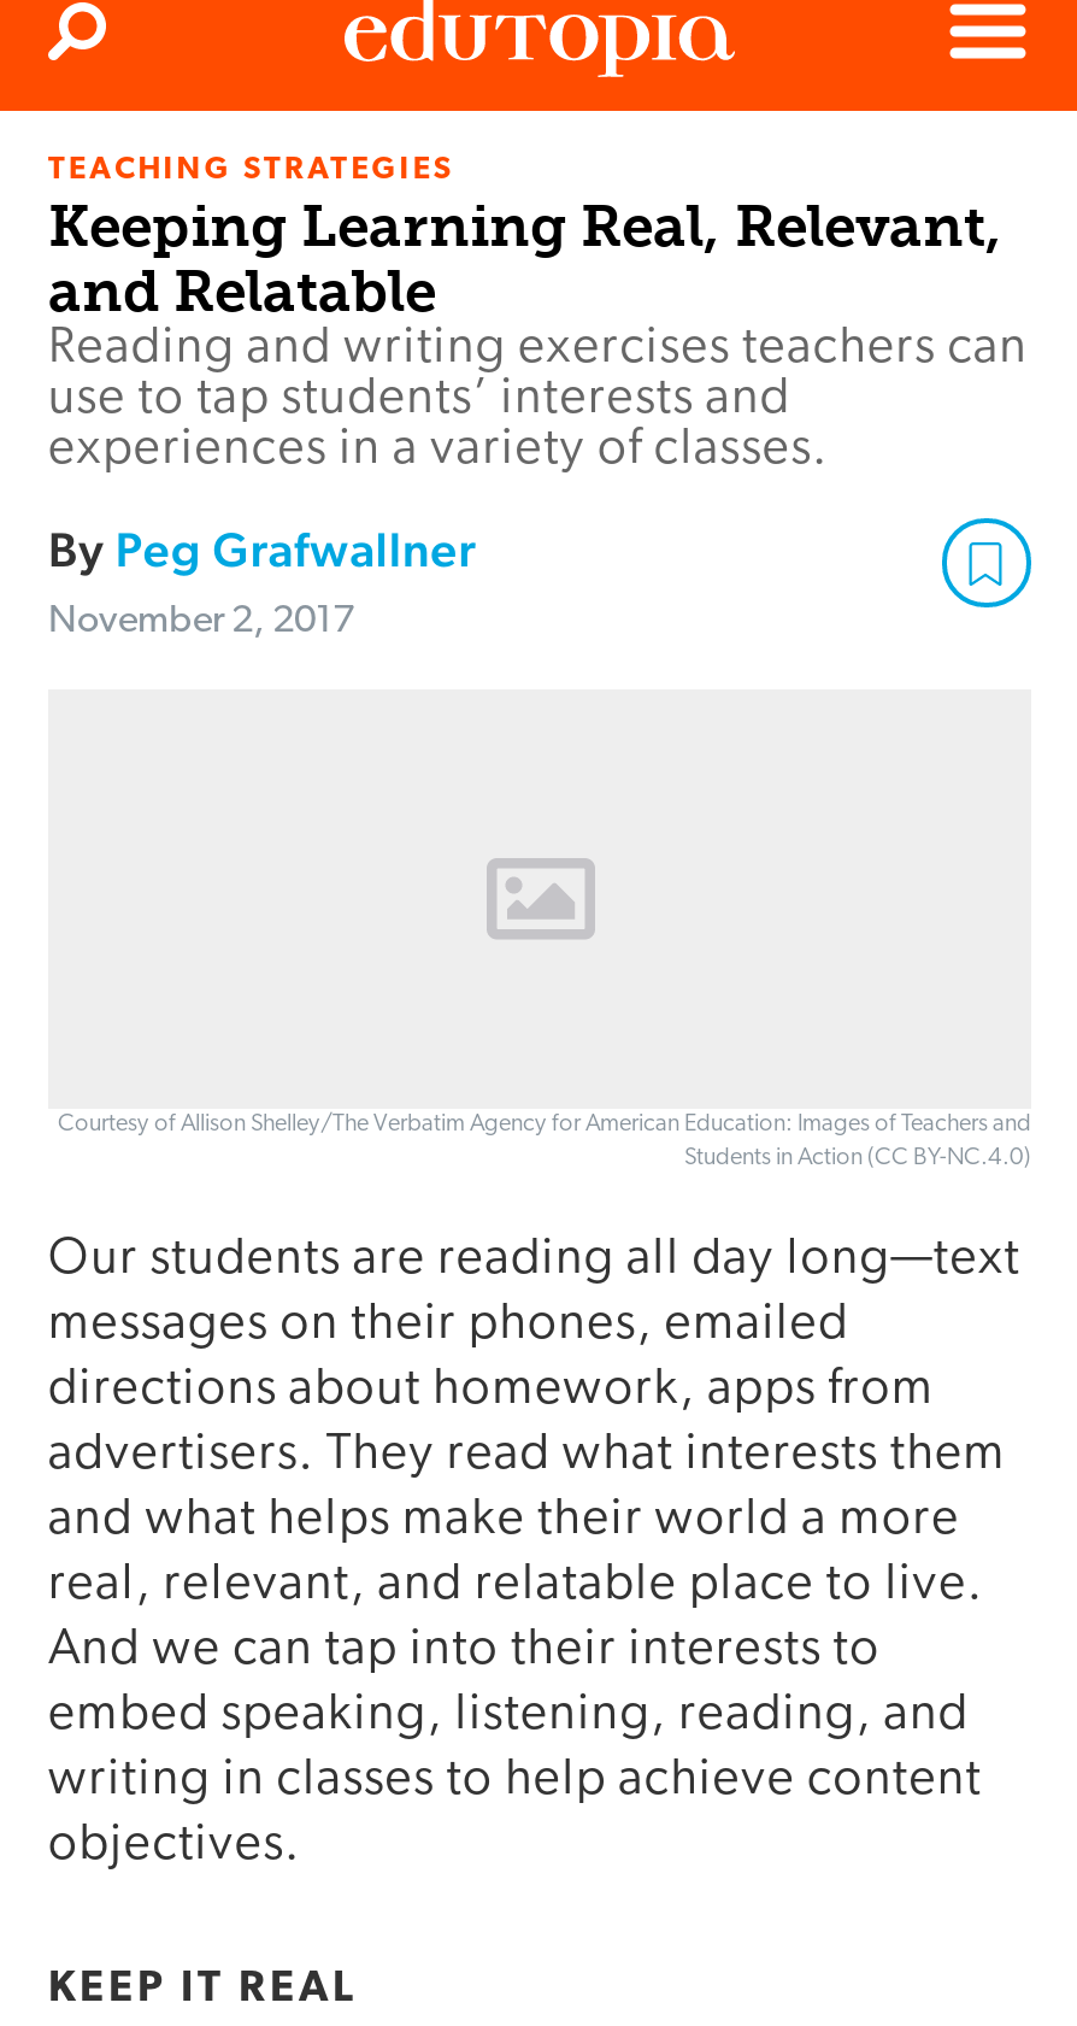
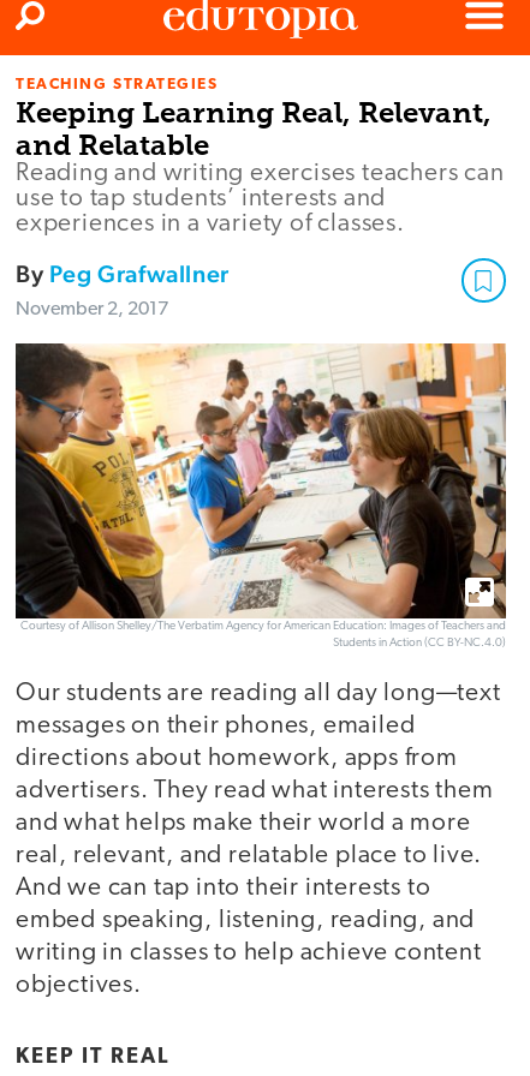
+ [image]
